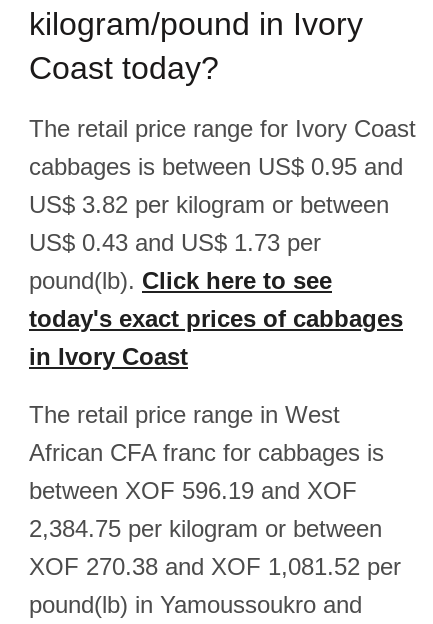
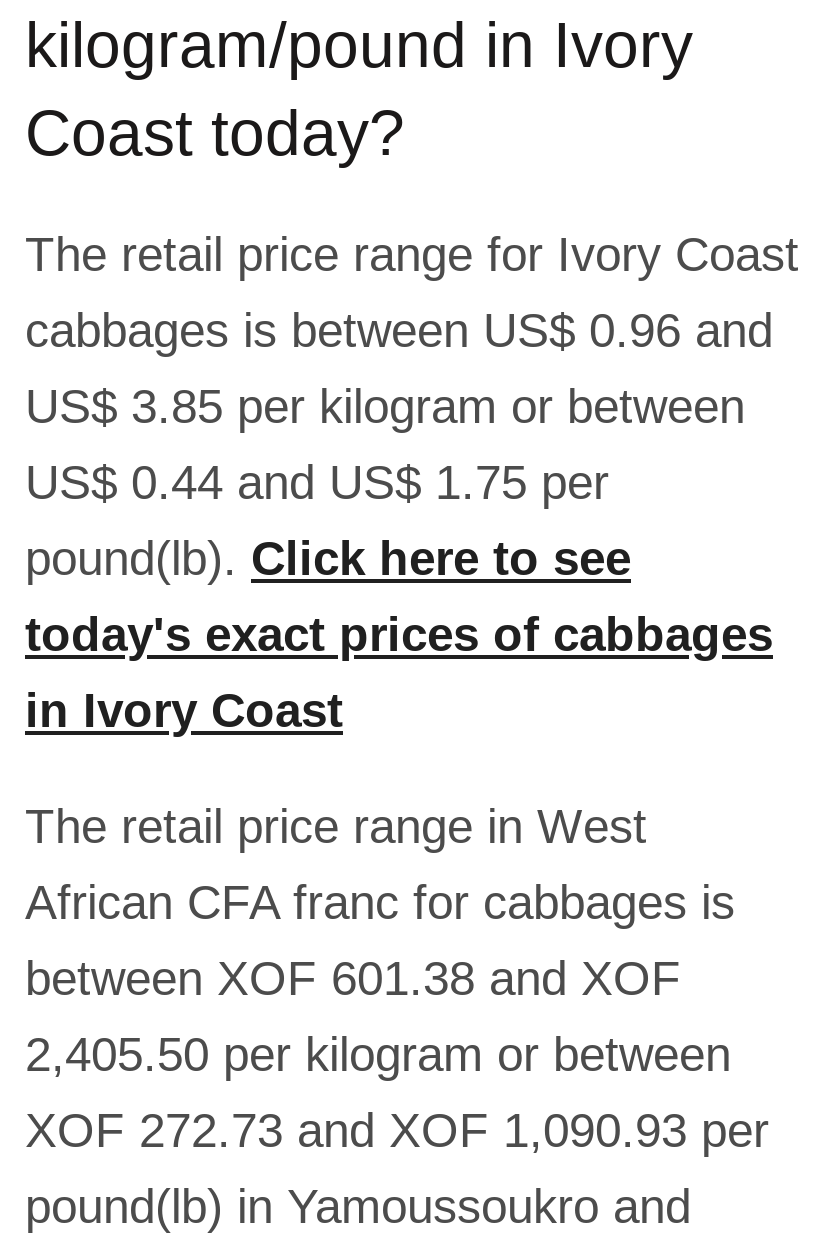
- cabbages is between US$ 0.95 and
+ cabbages is between US$ 0.96 and

- US$ 3.82 per kilogram or between
+ US$ 3.85 per kilogram or between

- US$ 0.43 and US$ 1.73 per
+ US$ 0.44 and US$ 1.75 per

- between XOF 596.19 and XOF
+ between XOF 601.38 and XOF

- 2,384.75 per kilogram or between
+ 2,405.50 per kilogram or between

- XOF 270.38 and XOF 1,081.52 per
+ XOF 272.73 and XOF 1,090.93 per
